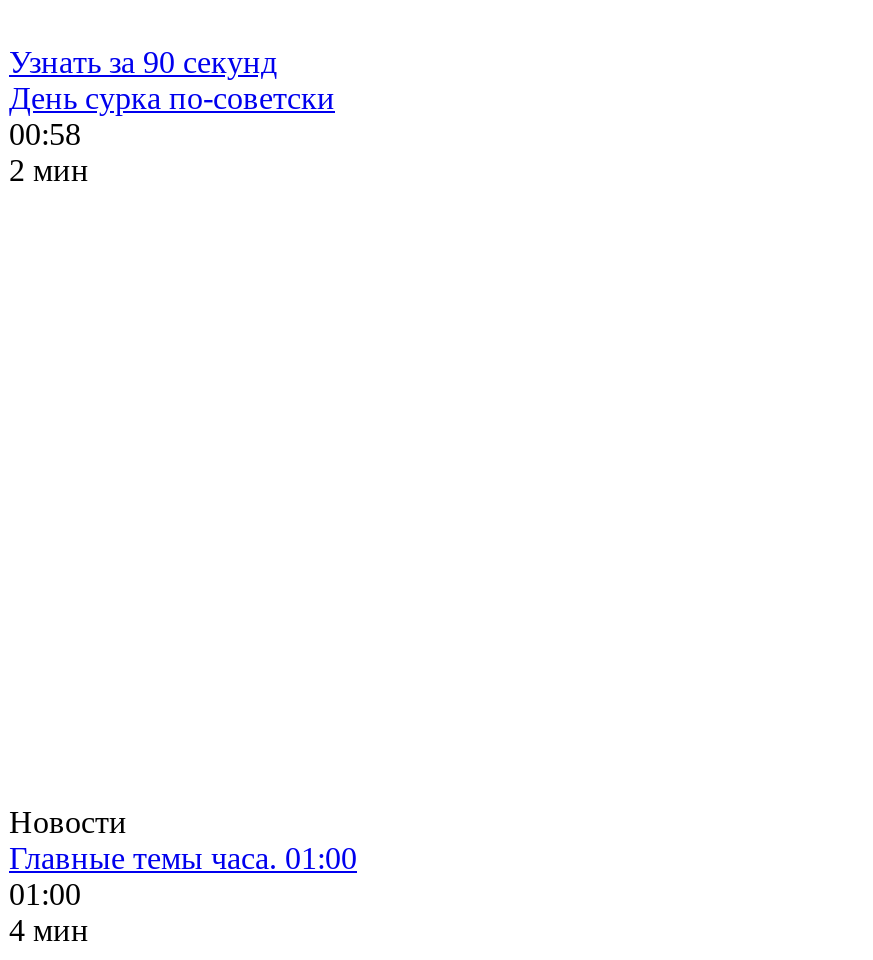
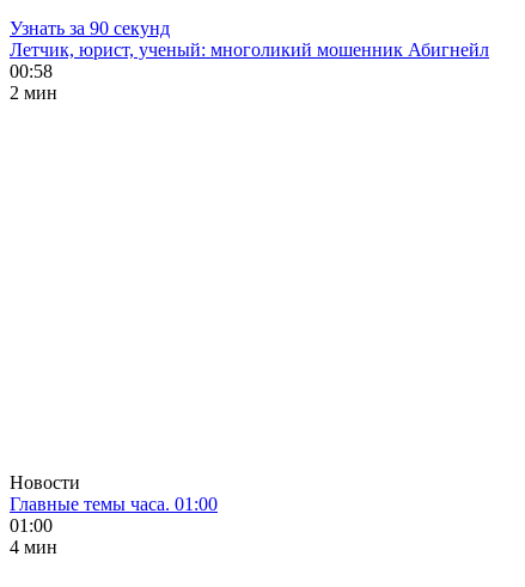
- День сурка по-советски
+ Летчик, юрист, ученый: многоликий мошенник Абигнейл
